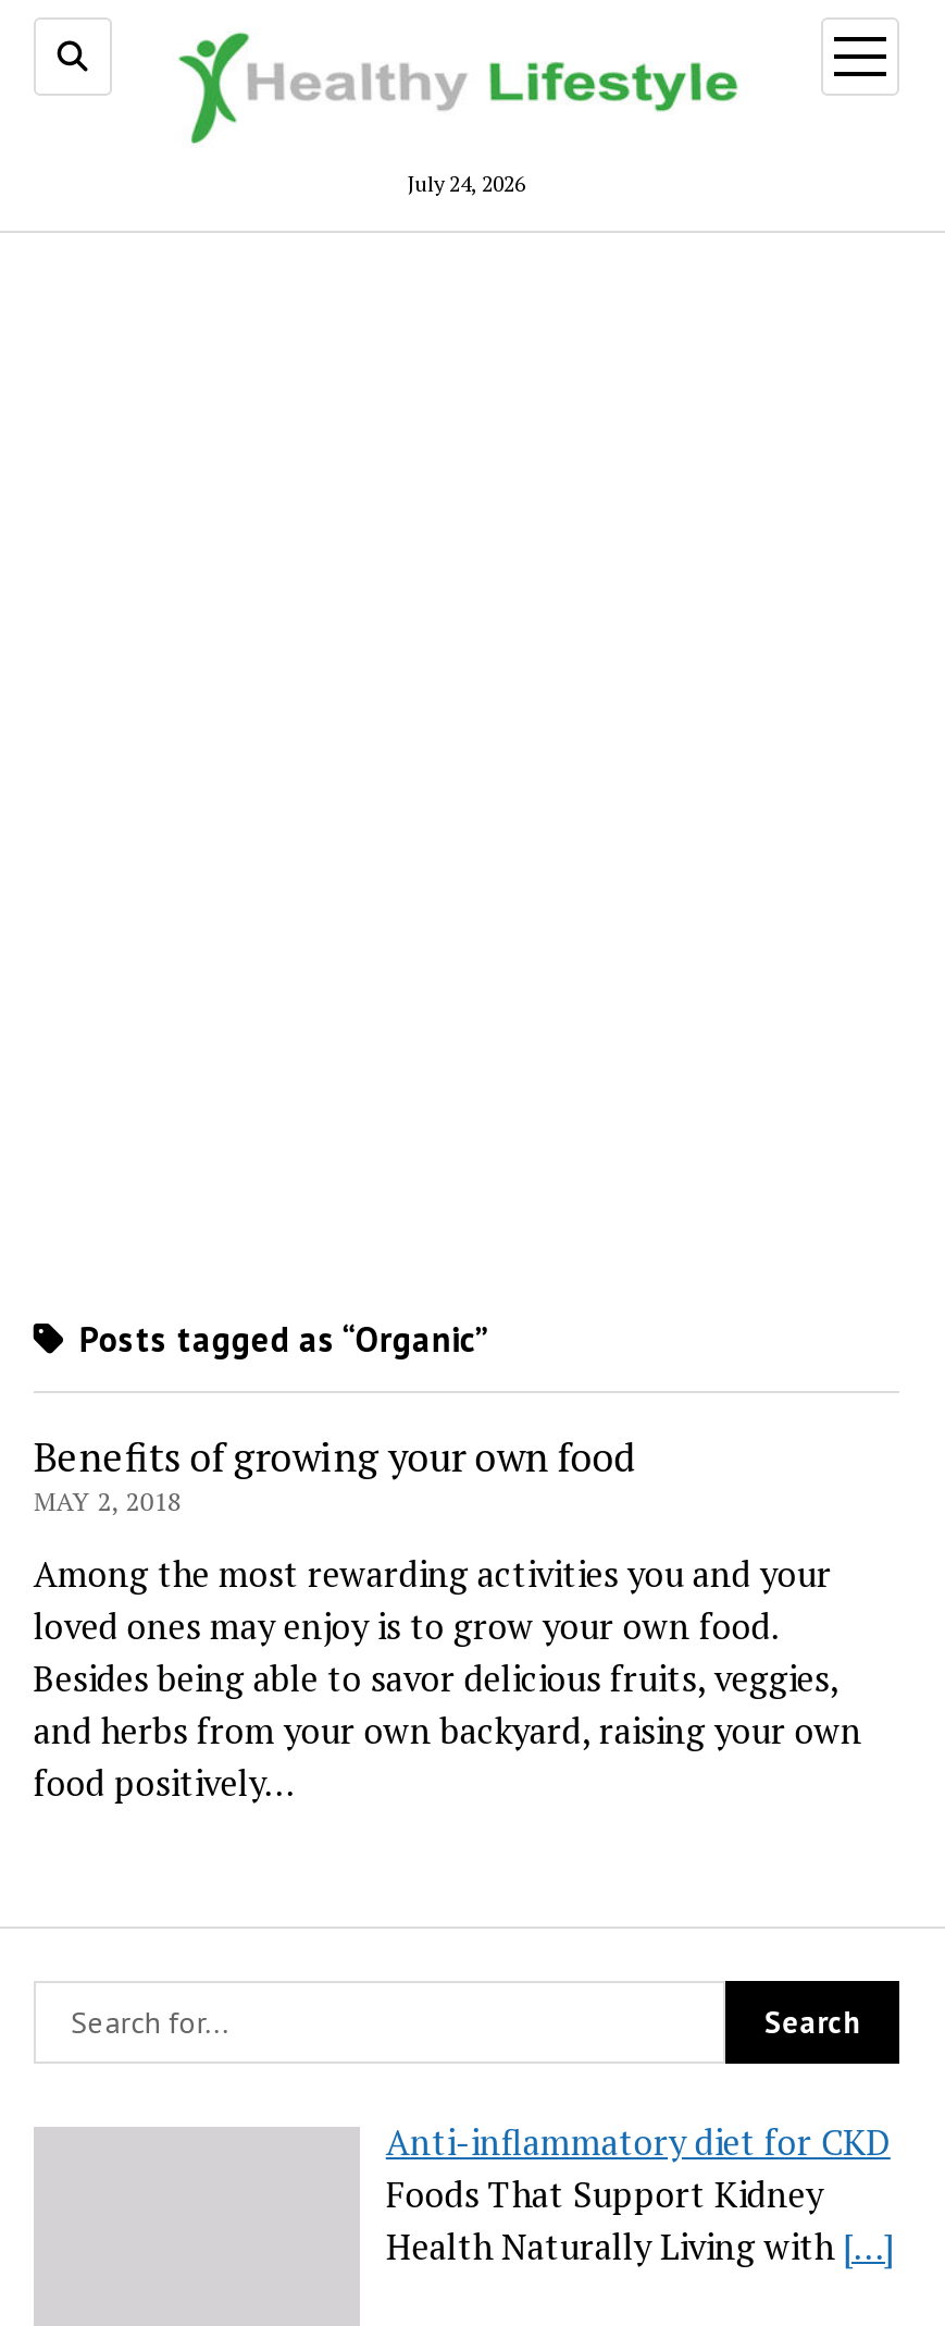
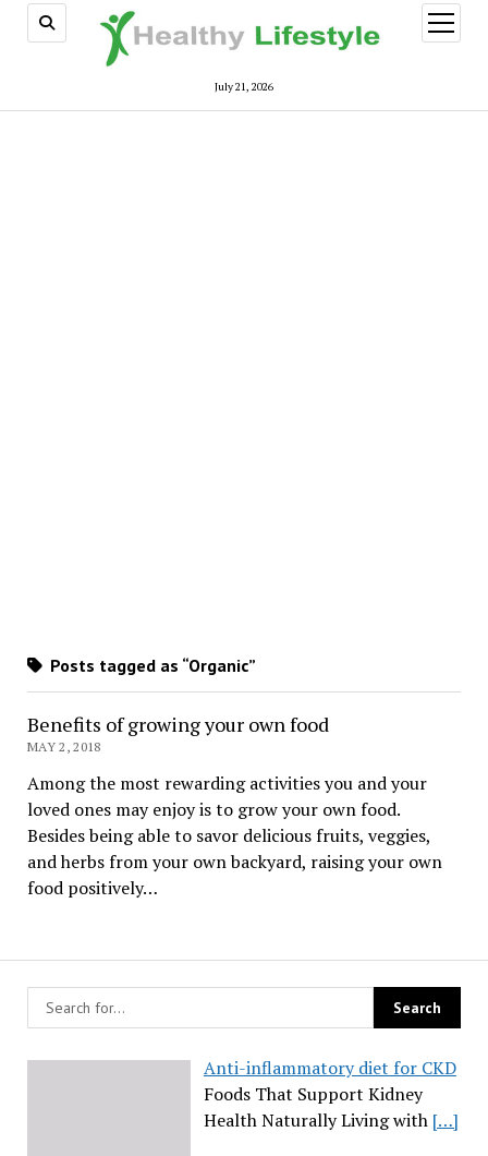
- July 24, 2026
+ July 21, 2026
